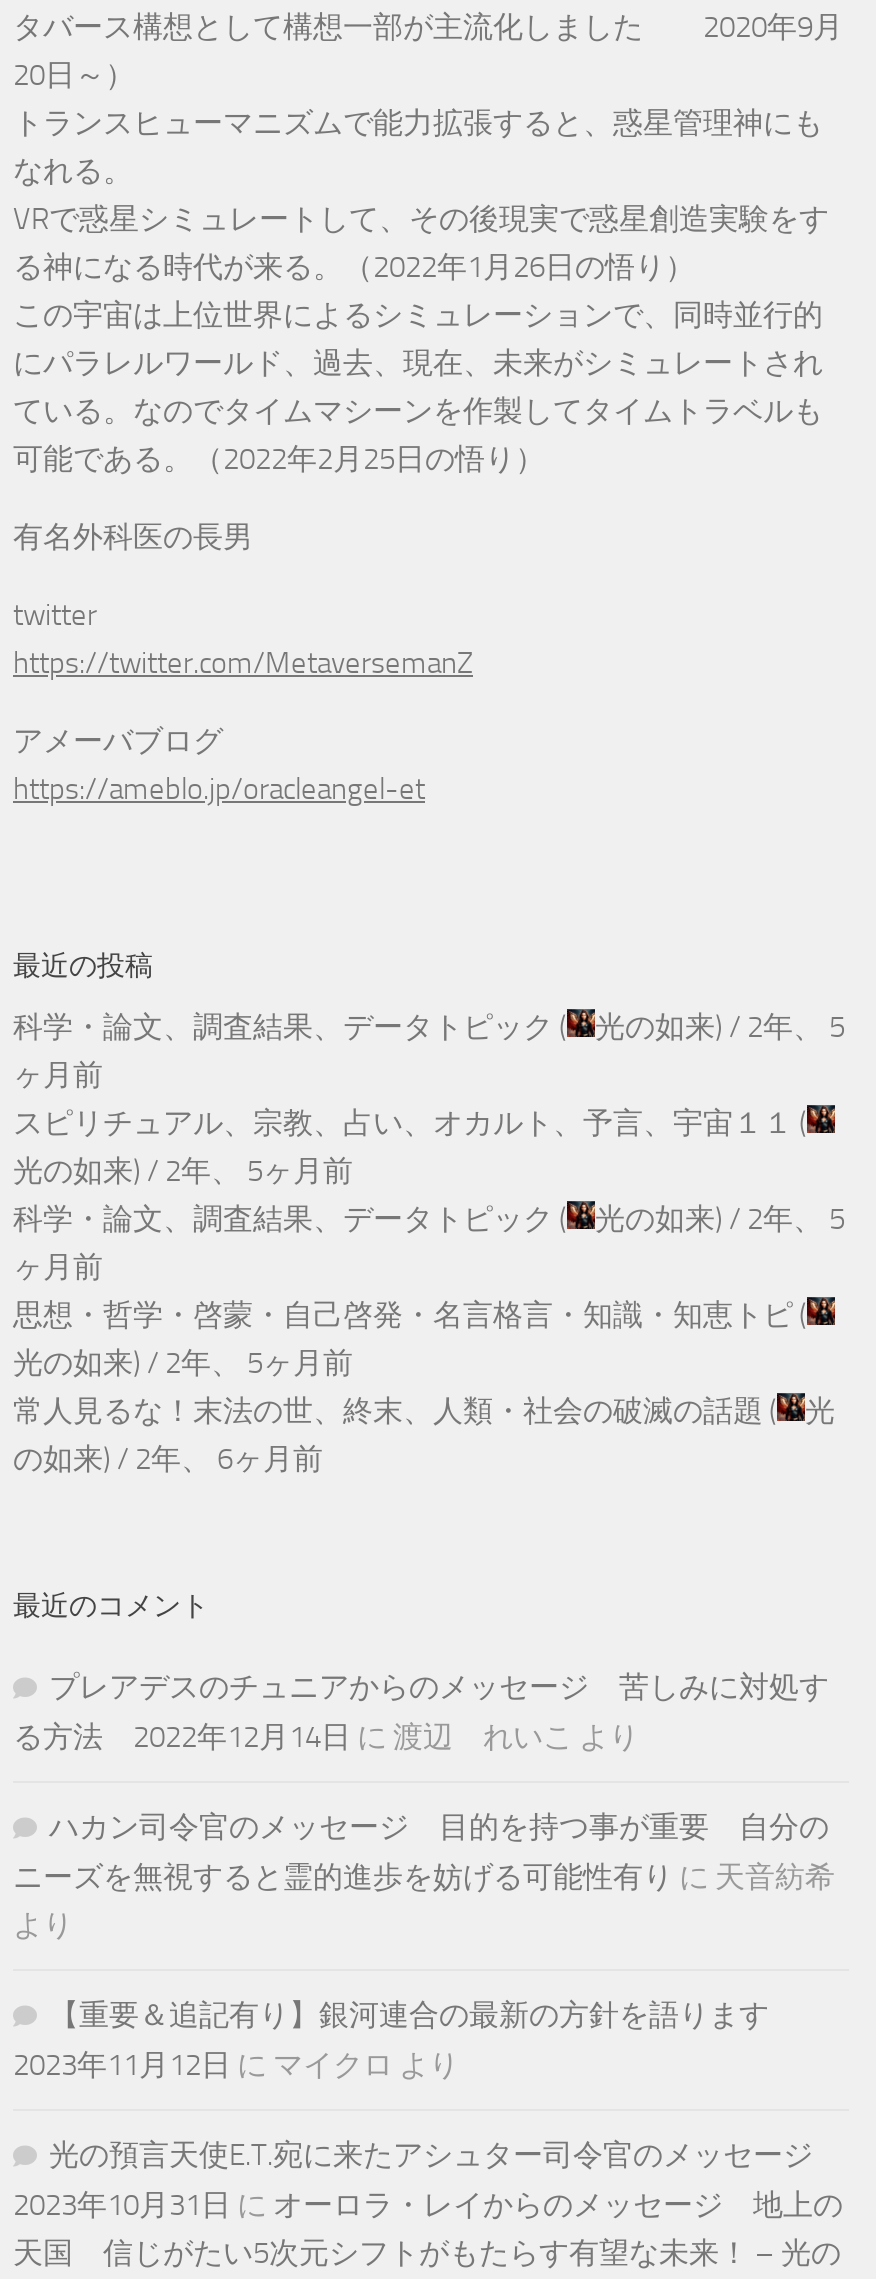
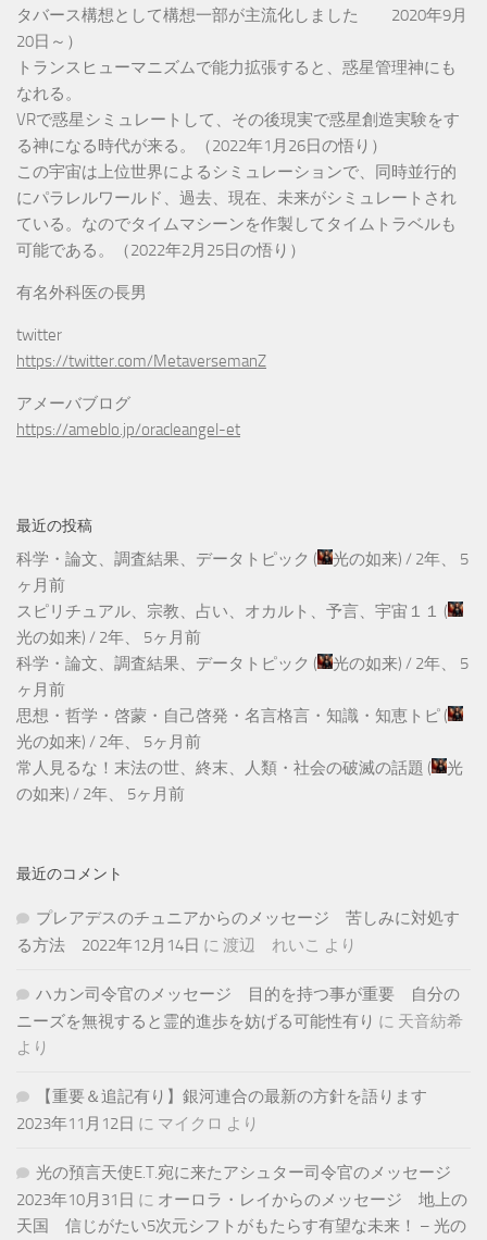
- の如来) / 2年、 6ヶ月前
+ の如来) / 2年、 5ヶ月前
